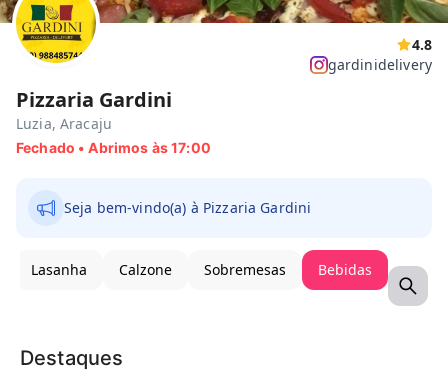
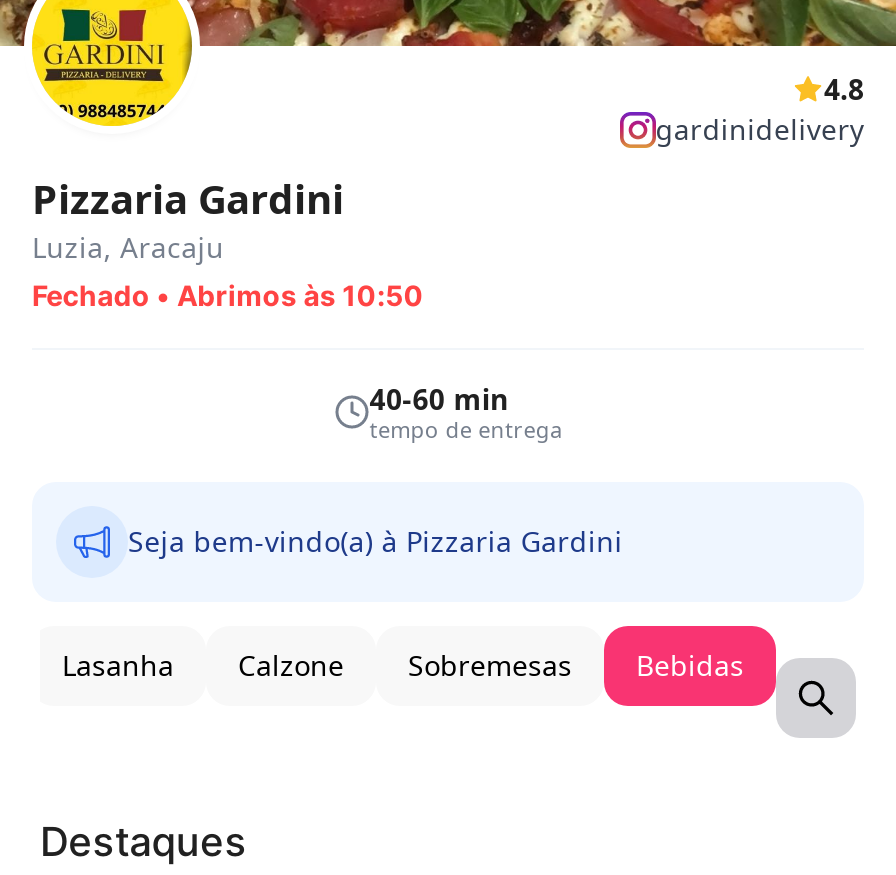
- Fechado • Abrimos às 17:00
+ Fechado • Abrimos às 10:50
+ 40-60 min
+ tempo de entrega
